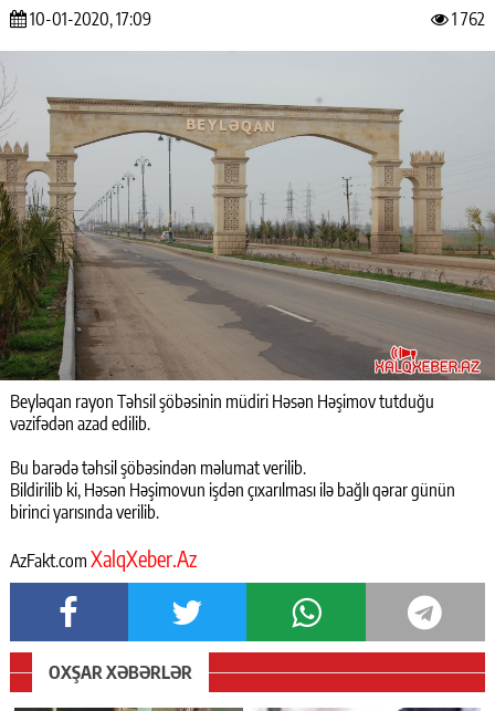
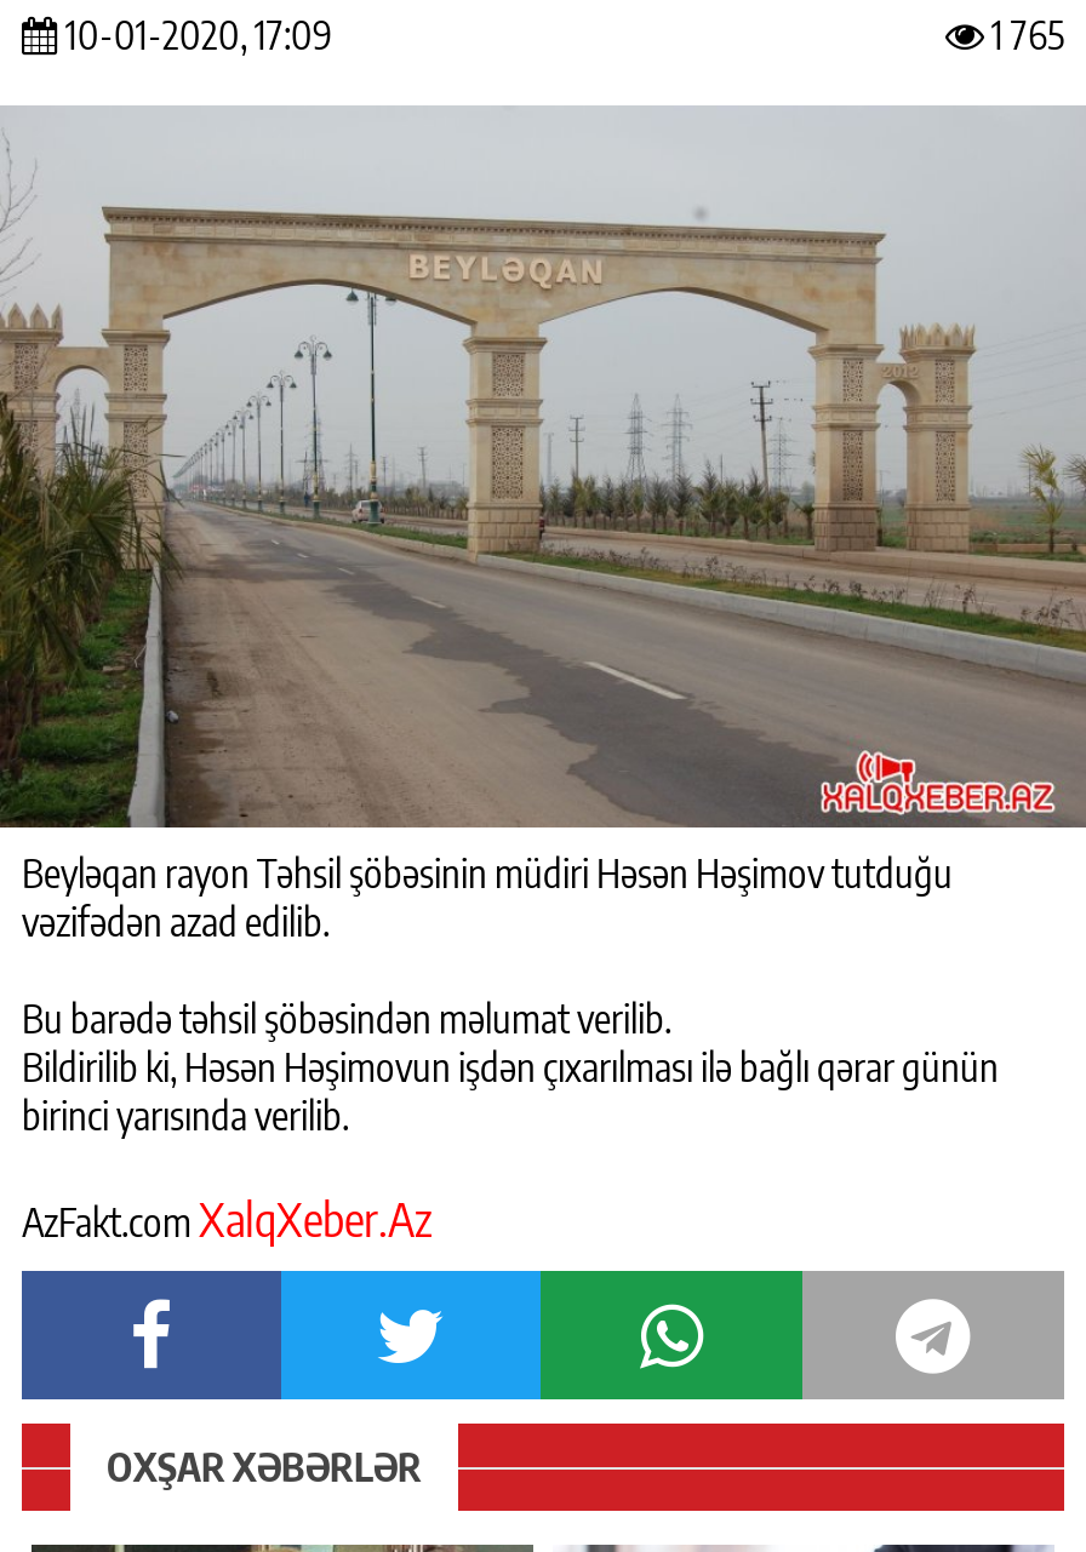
- 1 762
+ 1 765
